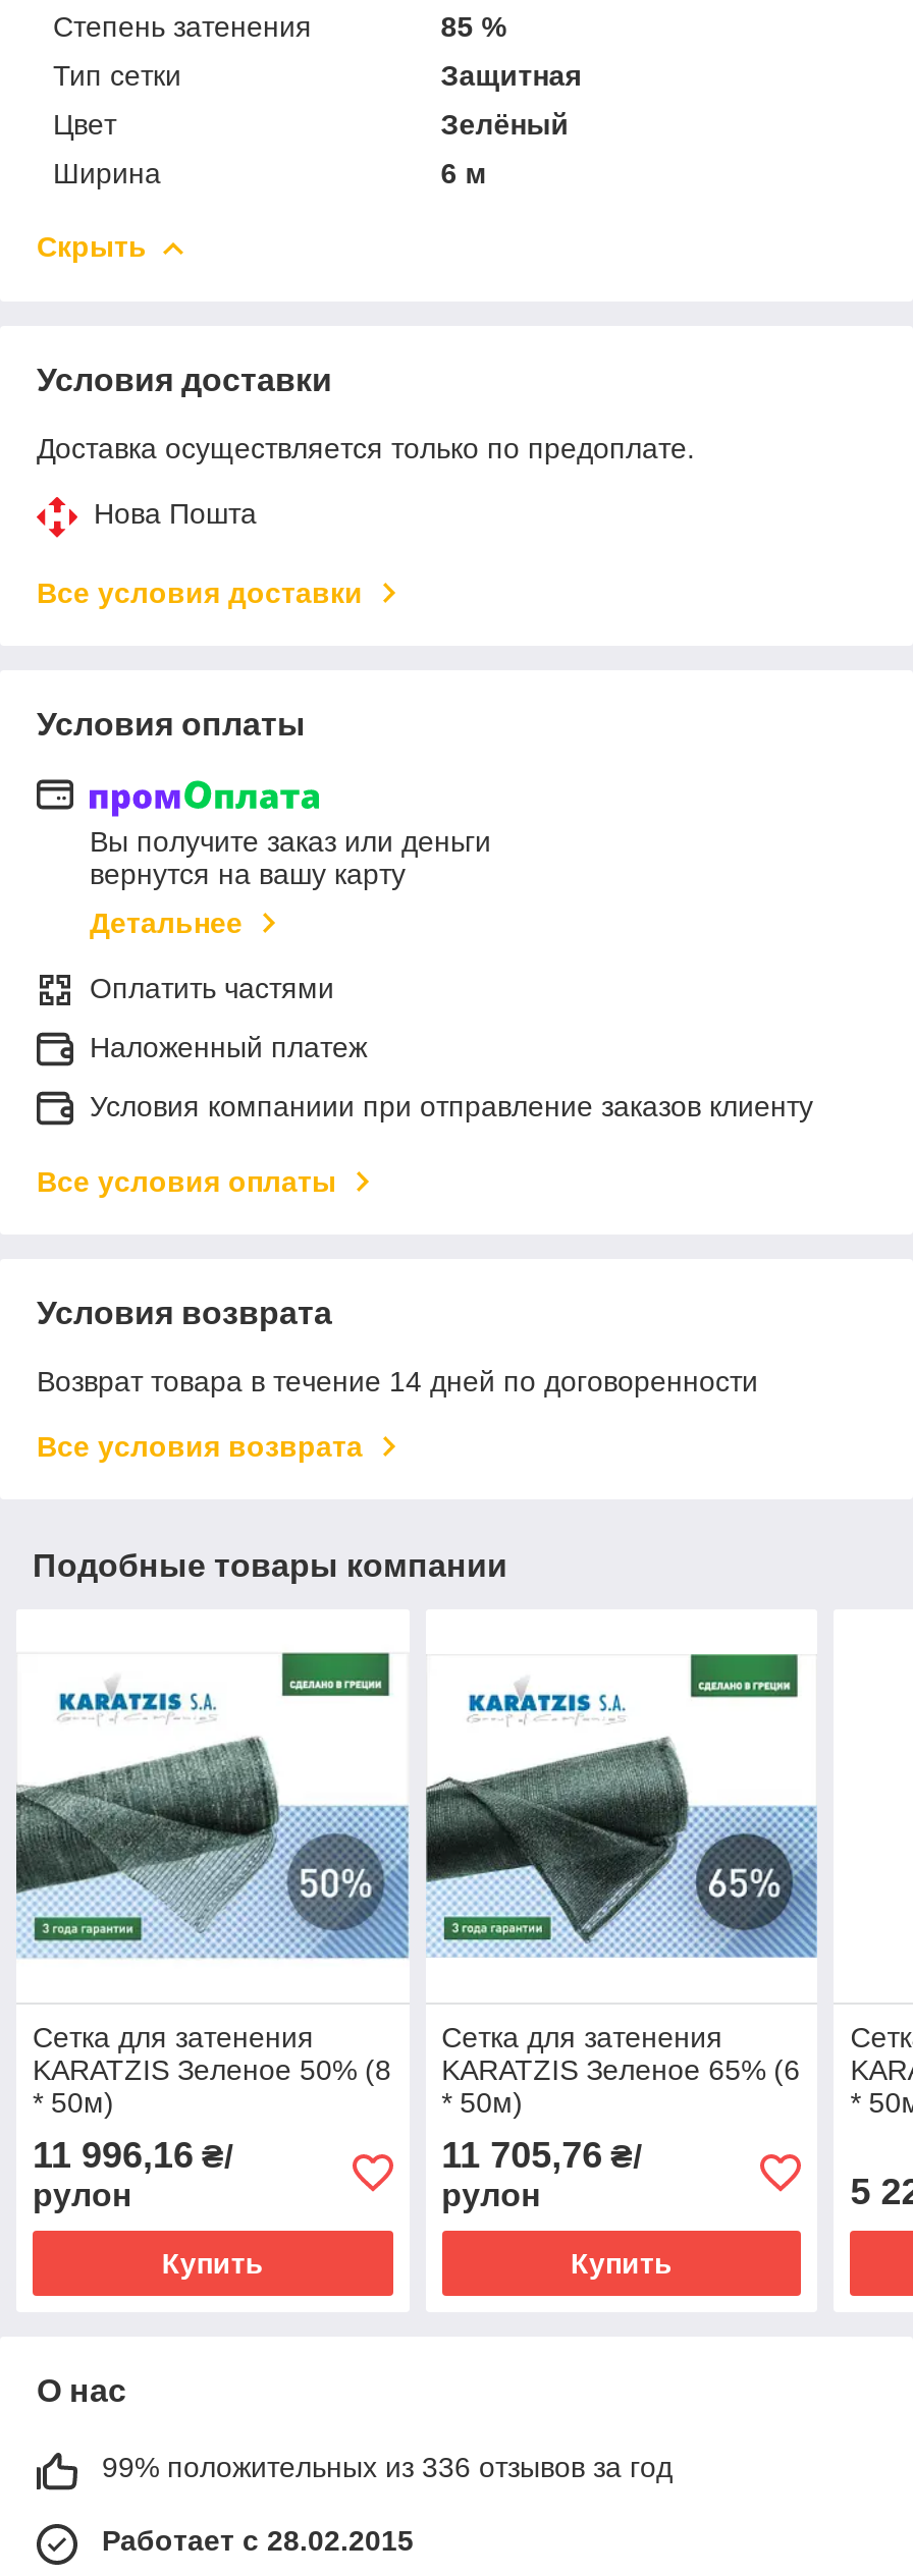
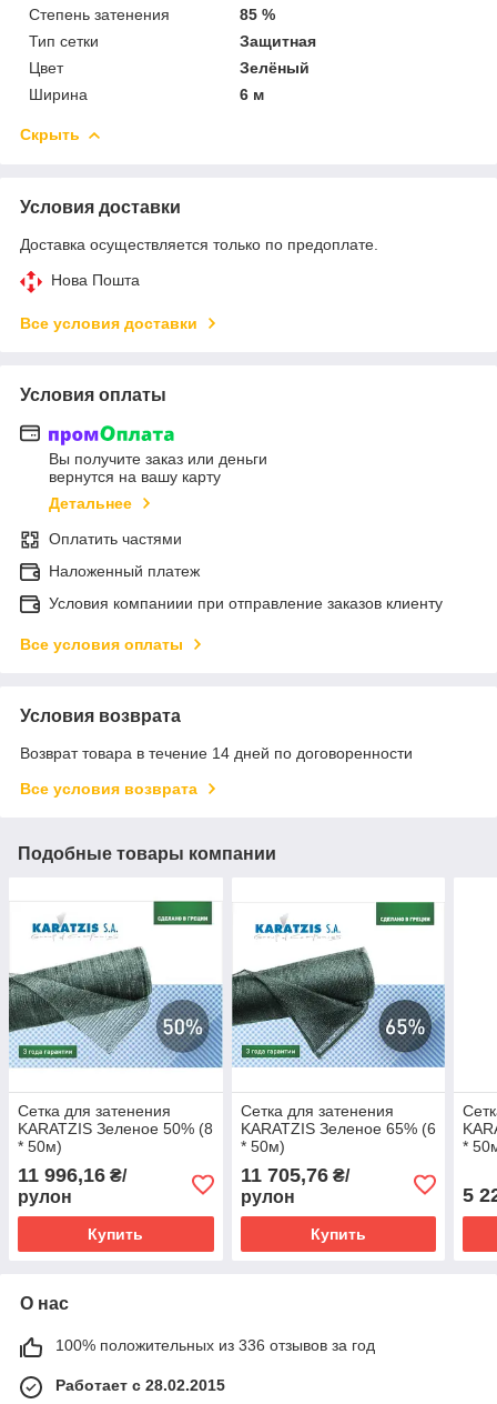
- 99% положительных из 336 отзывов за год
+ 100% положительных из 336 отзывов за год
